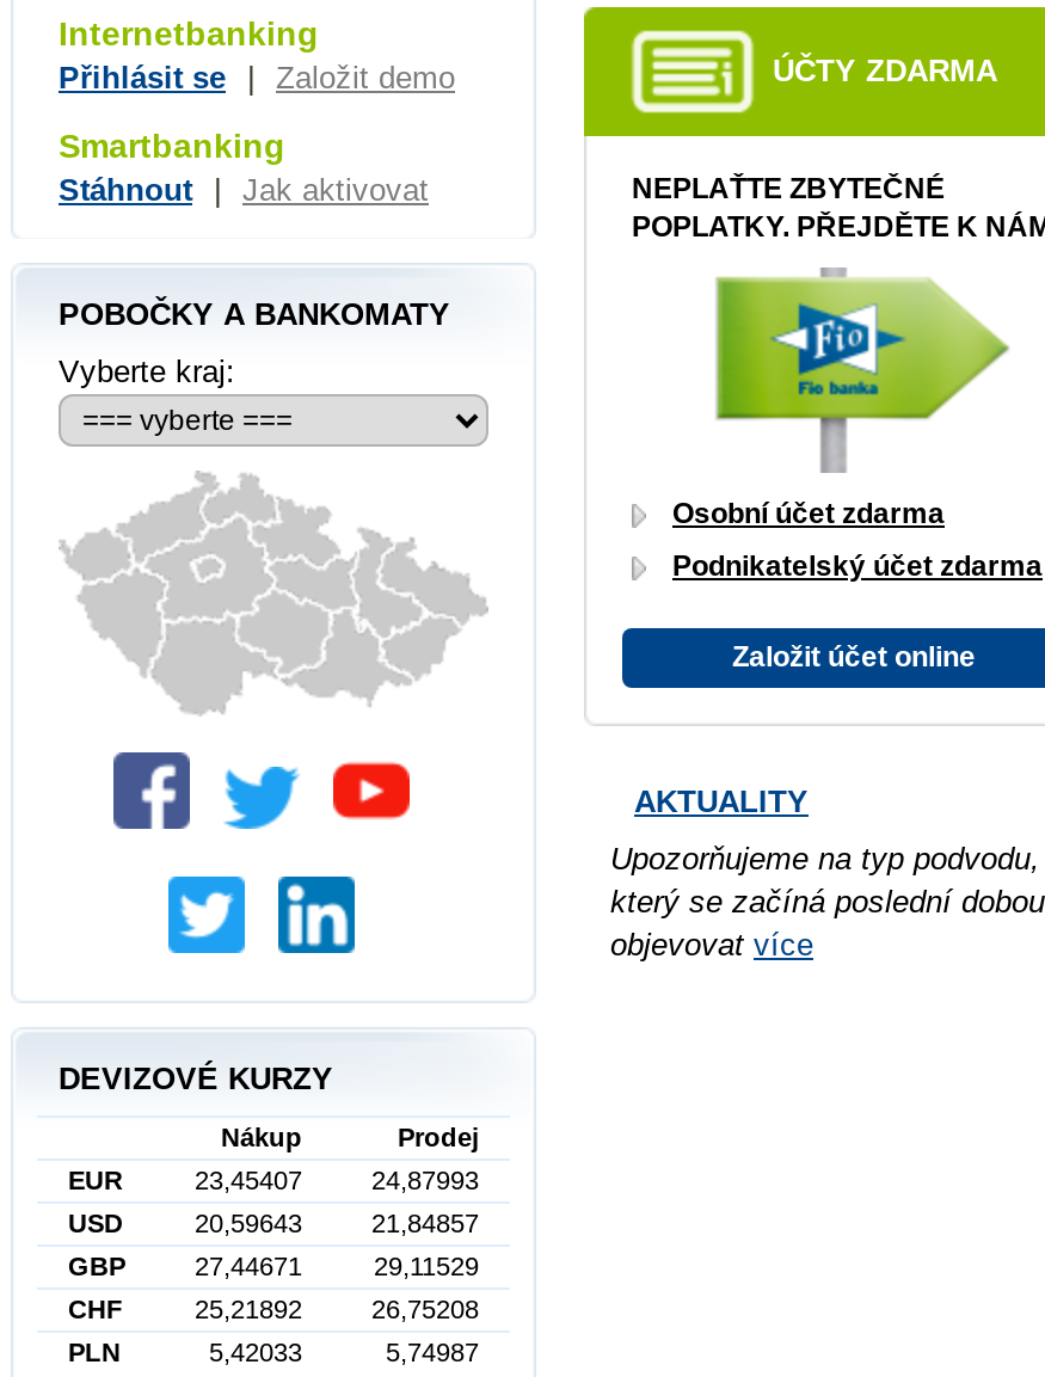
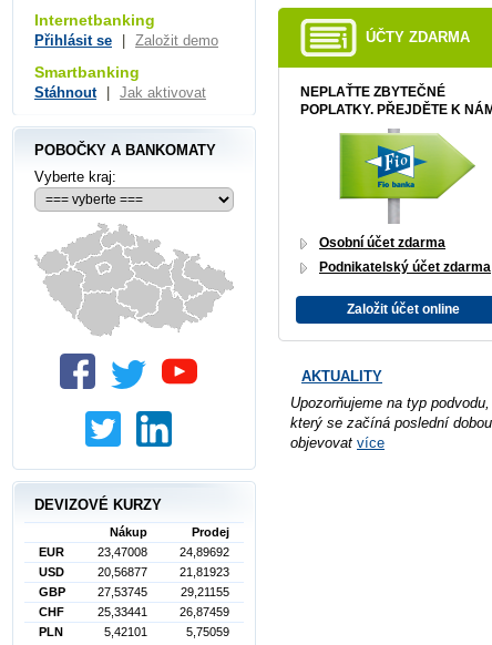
- 23,45407
+ 23,47008

- 24,87993
+ 24,89692

- 20,59643
+ 20,56877

- 21,84857
+ 21,81923

- 27,44671
+ 27,53745

- 29,11529
+ 29,21155

- 25,21892
+ 25,33441

- 26,75208
+ 26,87459

- 5,42033
+ 5,42101

- 5,74987
+ 5,75059
